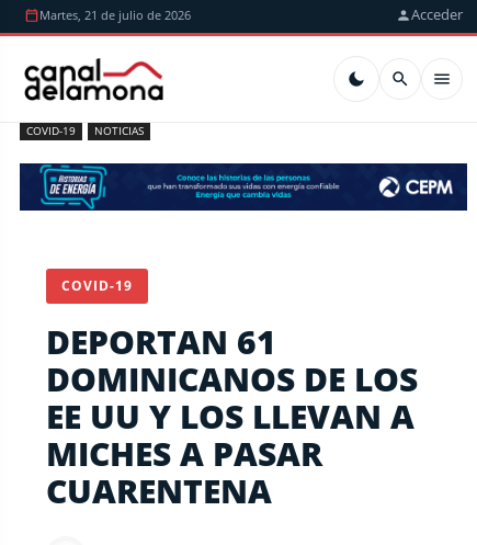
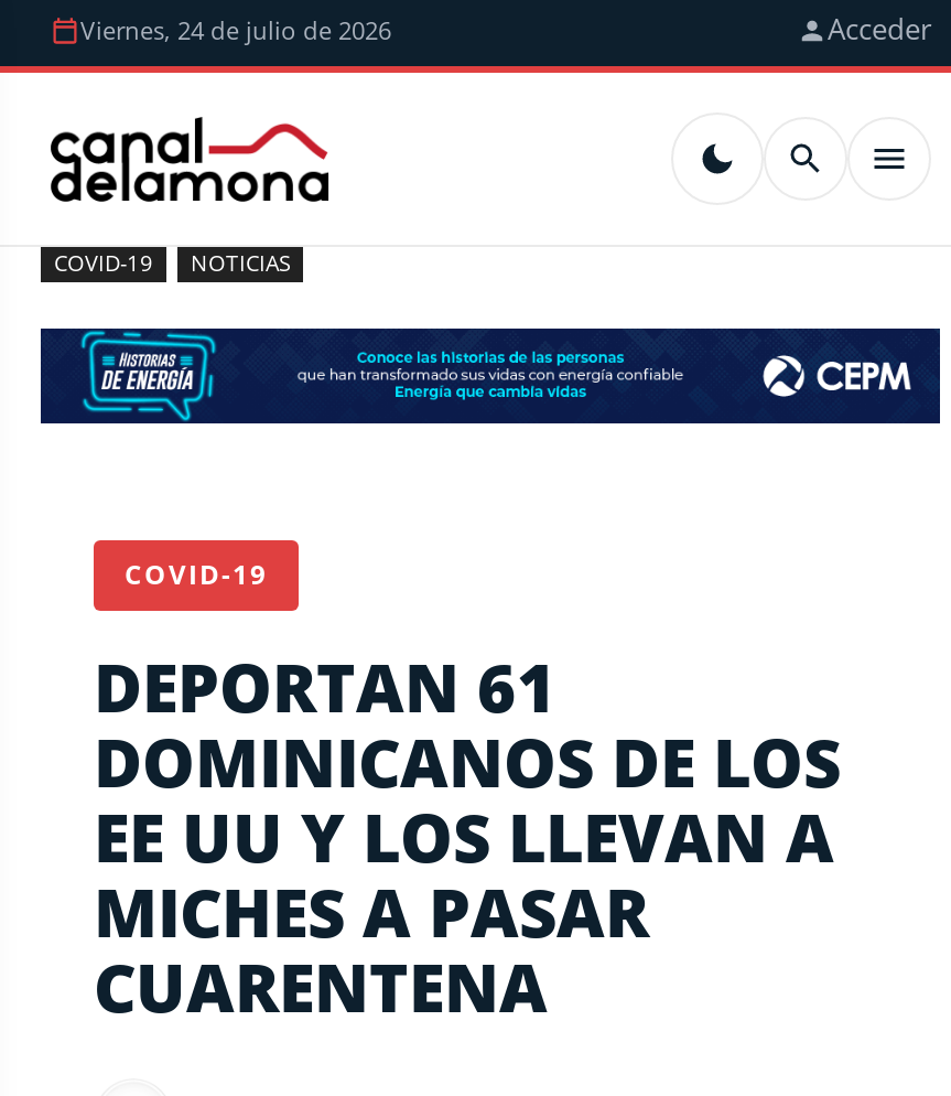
- Martes, 21 de julio de 2026
+ Viernes, 24 de julio de 2026
